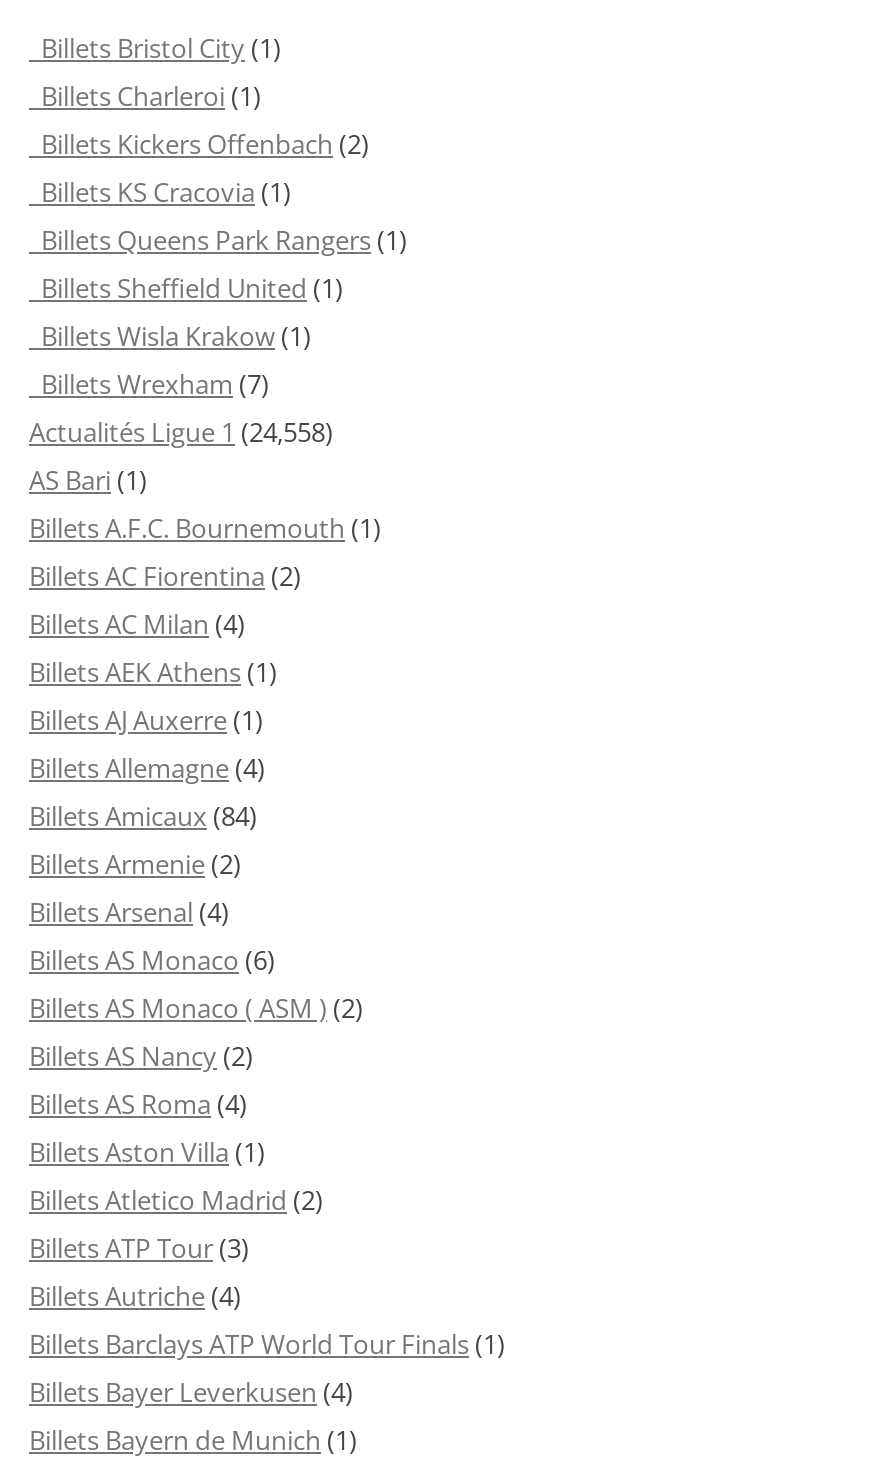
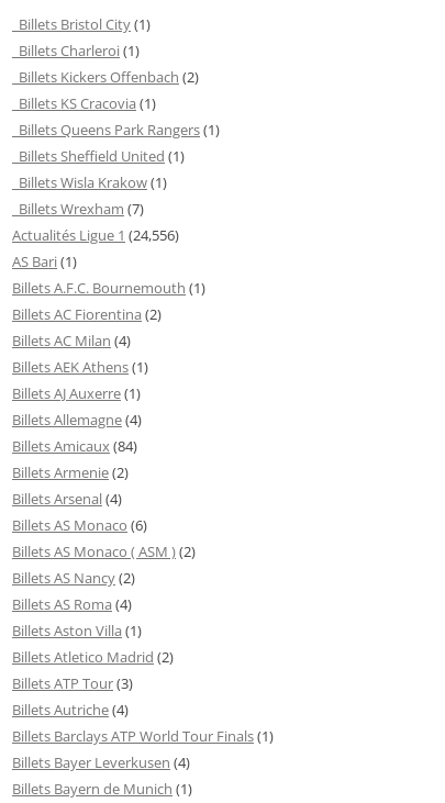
- Actualités Ligue 1 (24,558)
+ Actualités Ligue 1 (24,556)
